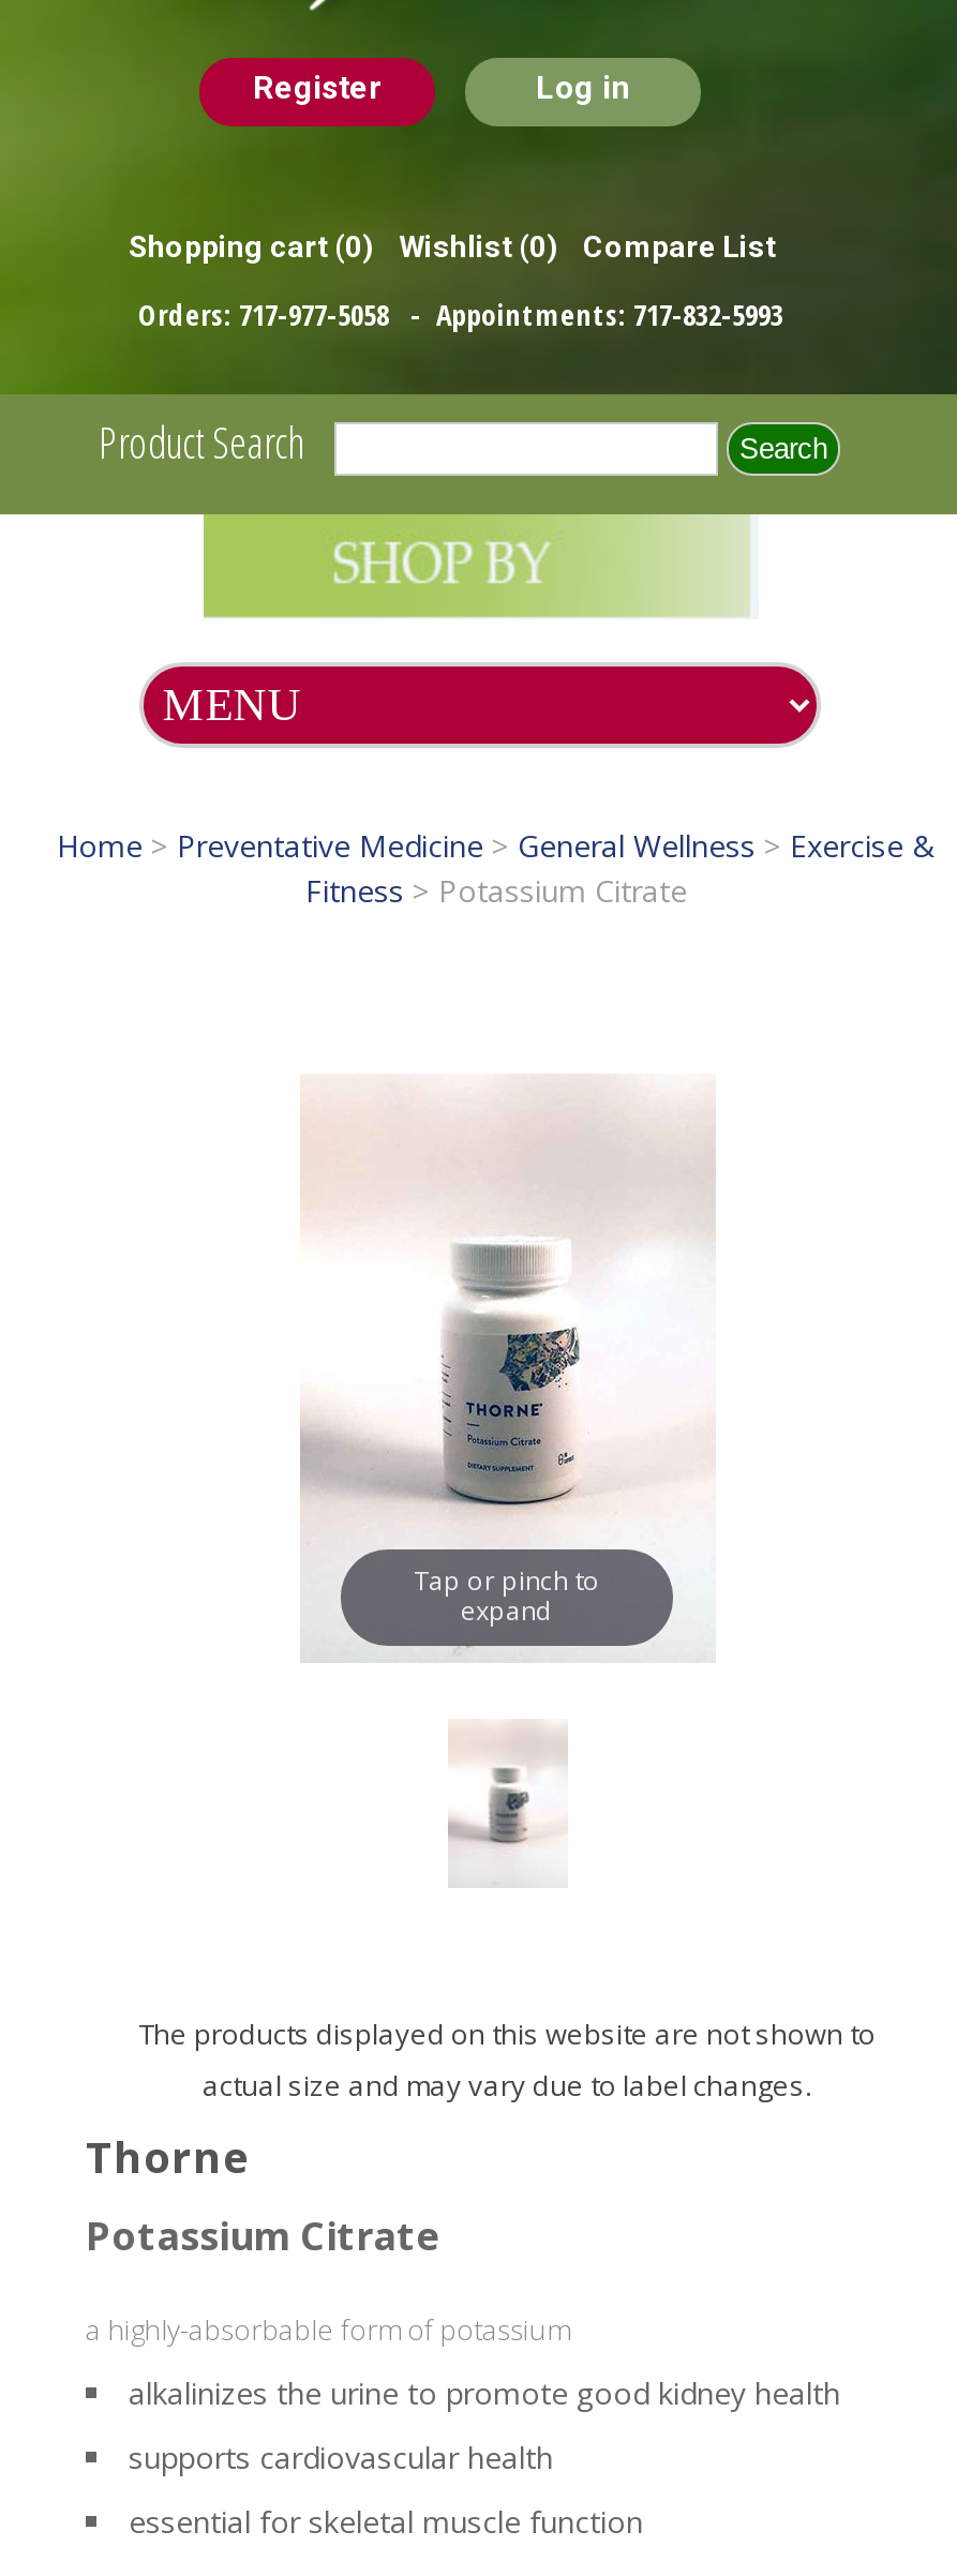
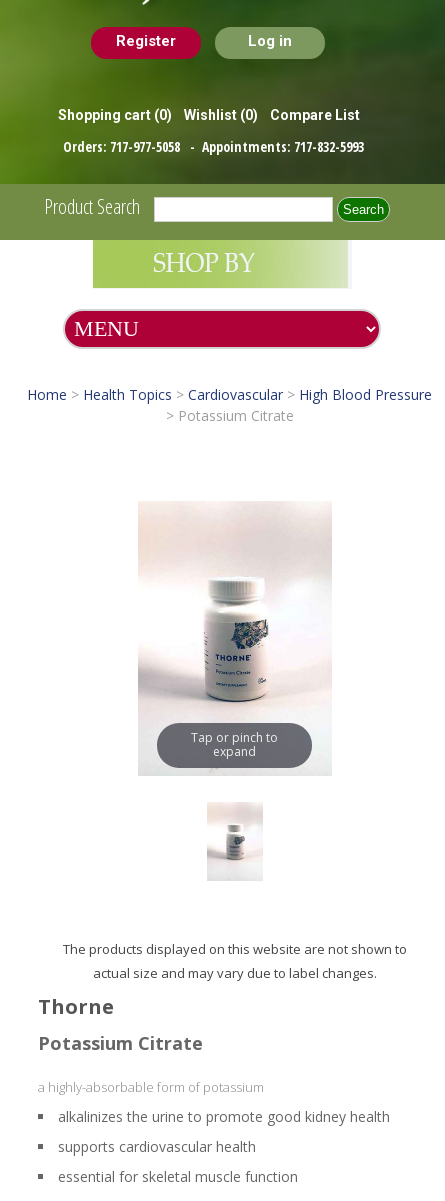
- Home > Preventative Medicine > General Wellness > Exercise &
- Fitness > Potassium Citrate
+ Home > Health Topics > Cardiovascular > High Blood Pressure
+ > Potassium Citrate
